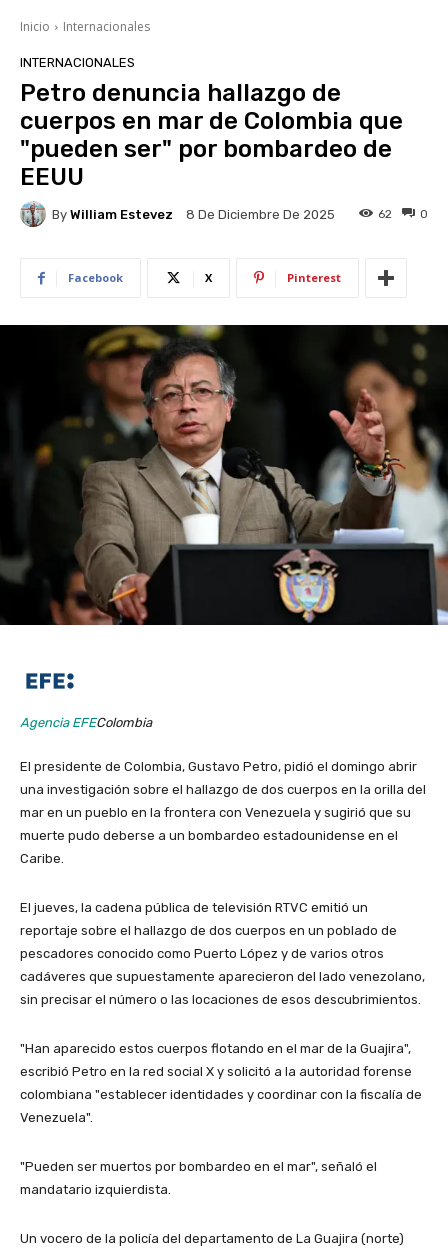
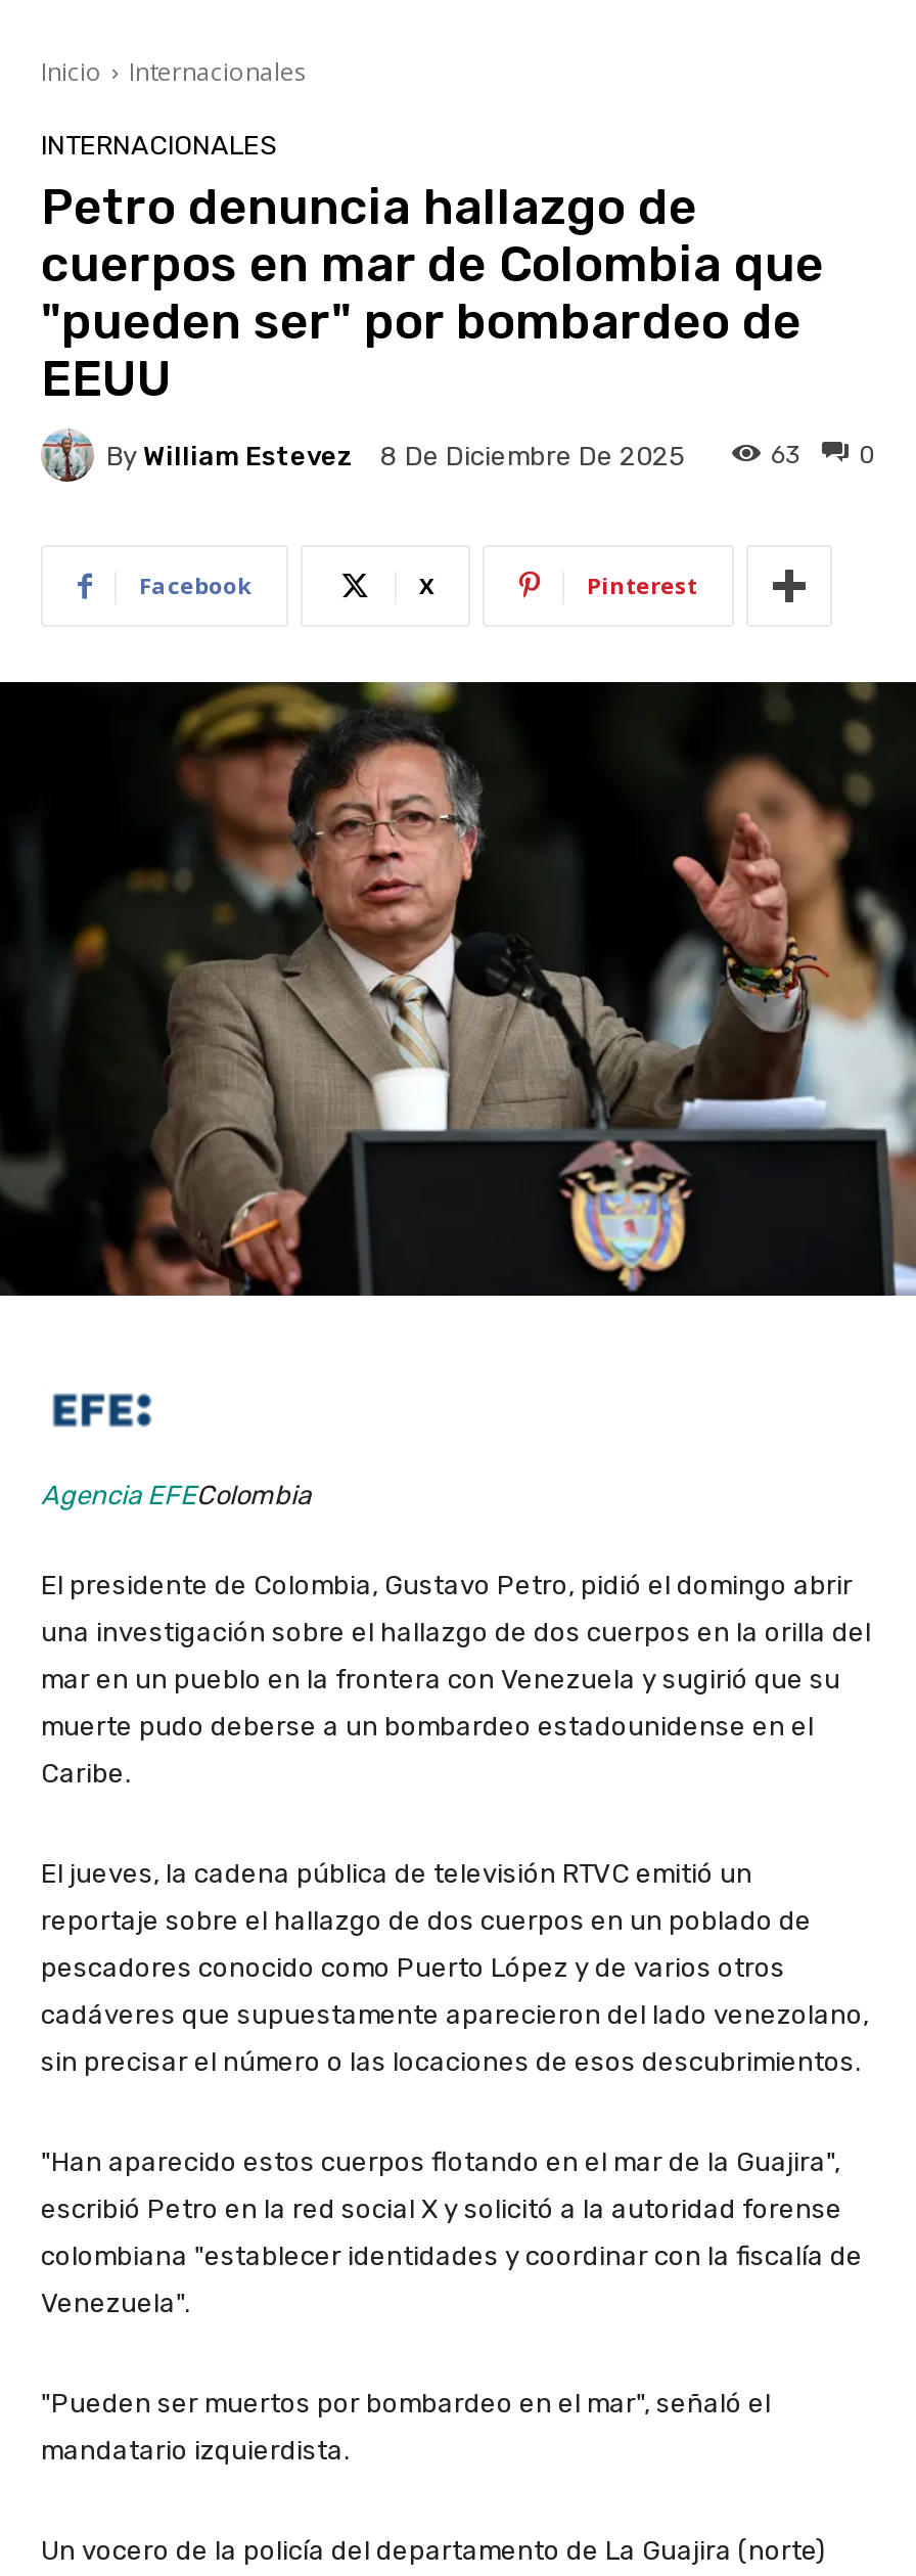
- 62 0
+ 63 0
